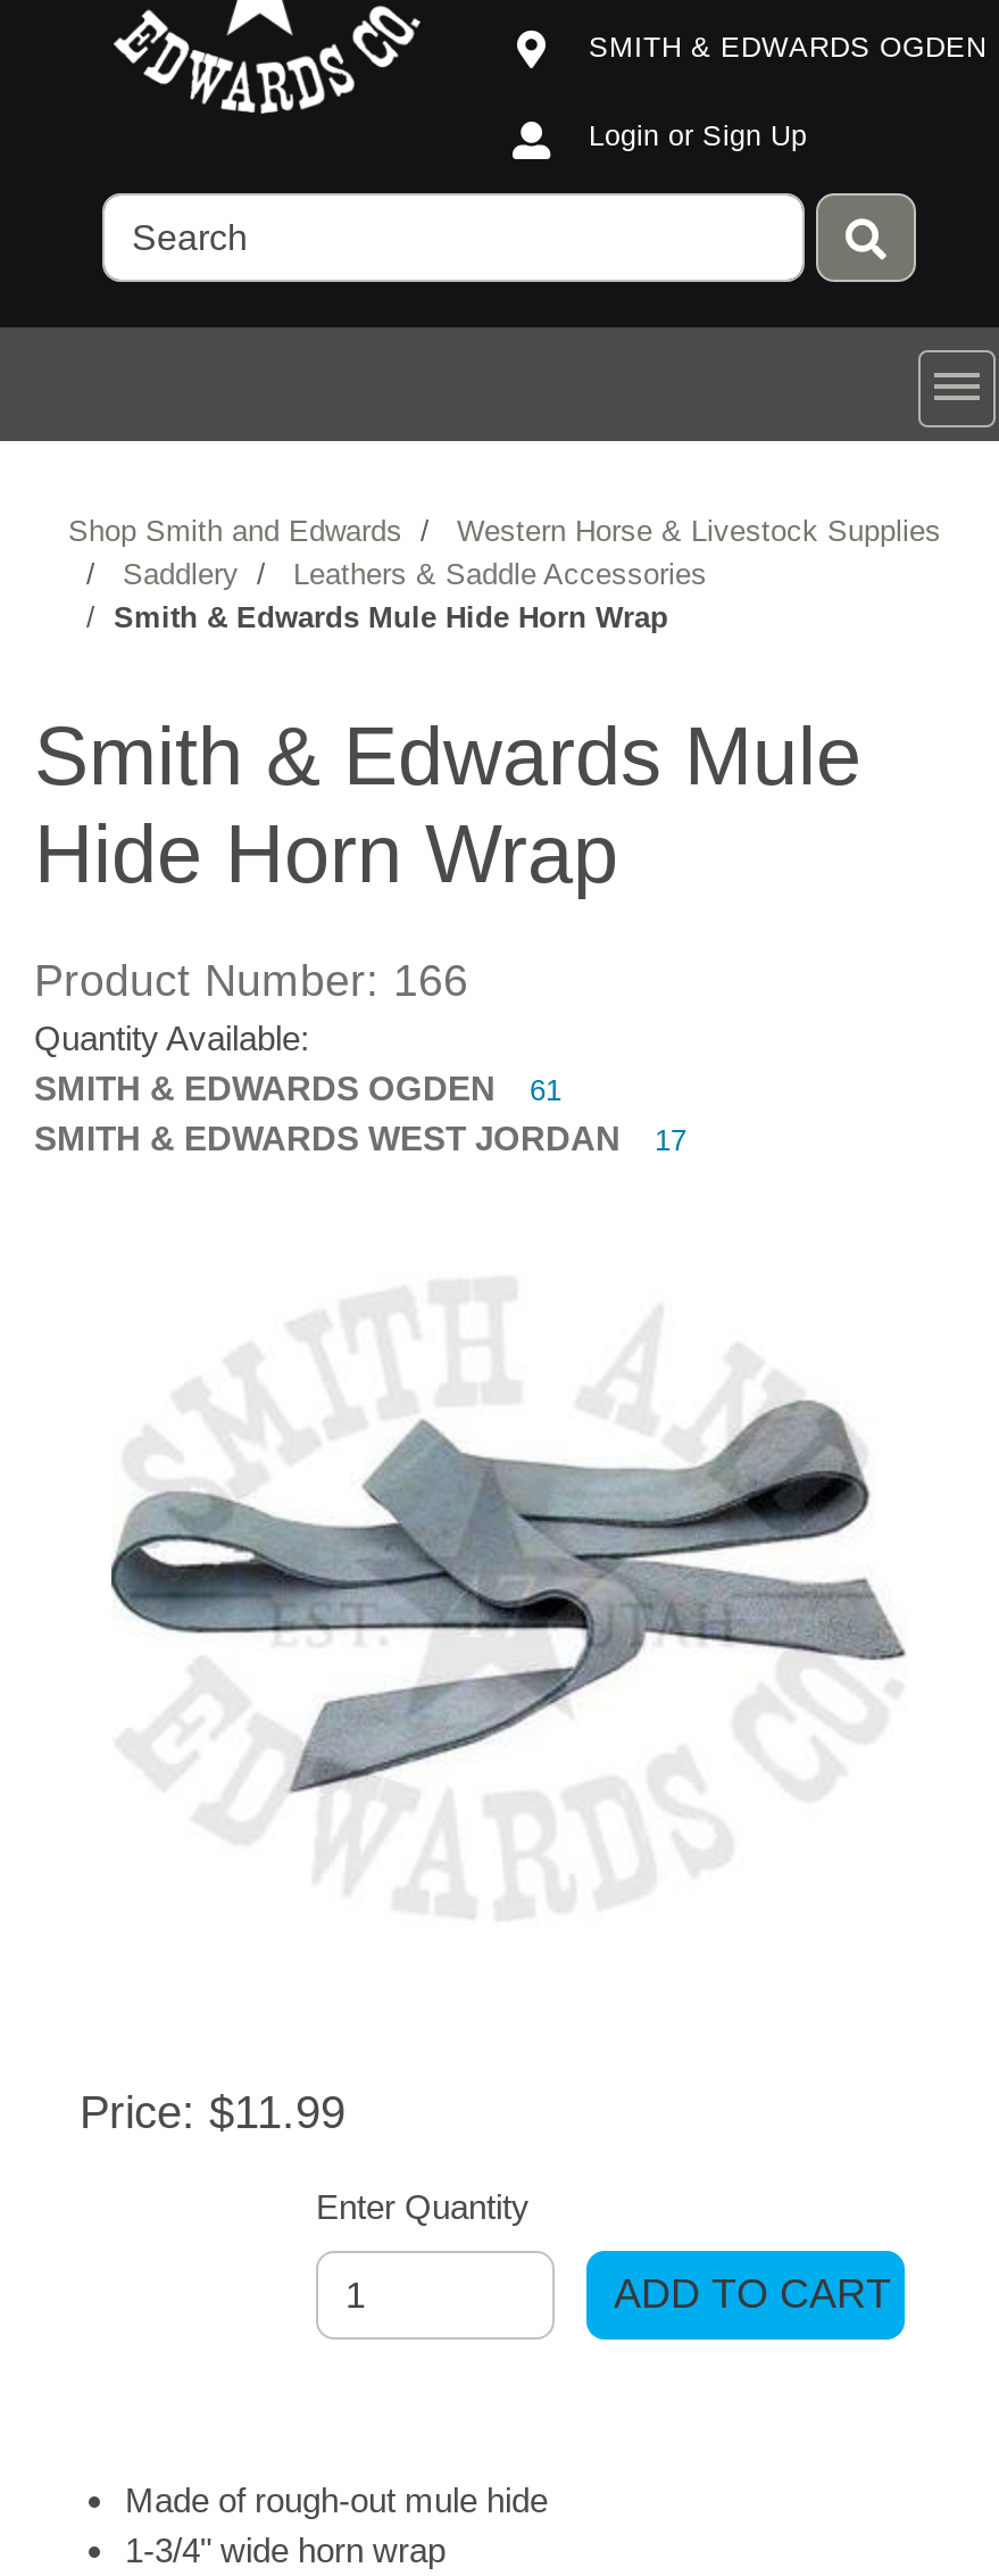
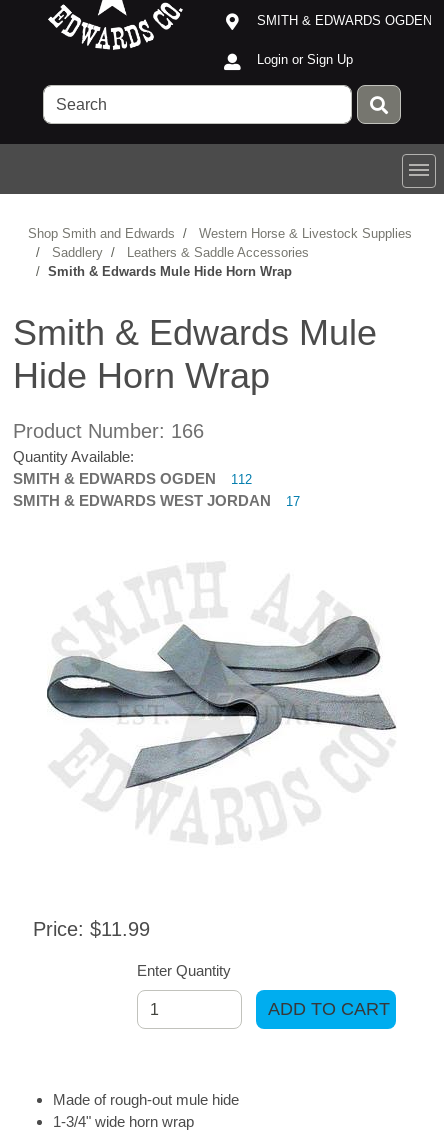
- SMITH & EDWARDS OGDEN 61
+ SMITH & EDWARDS OGDEN 112
